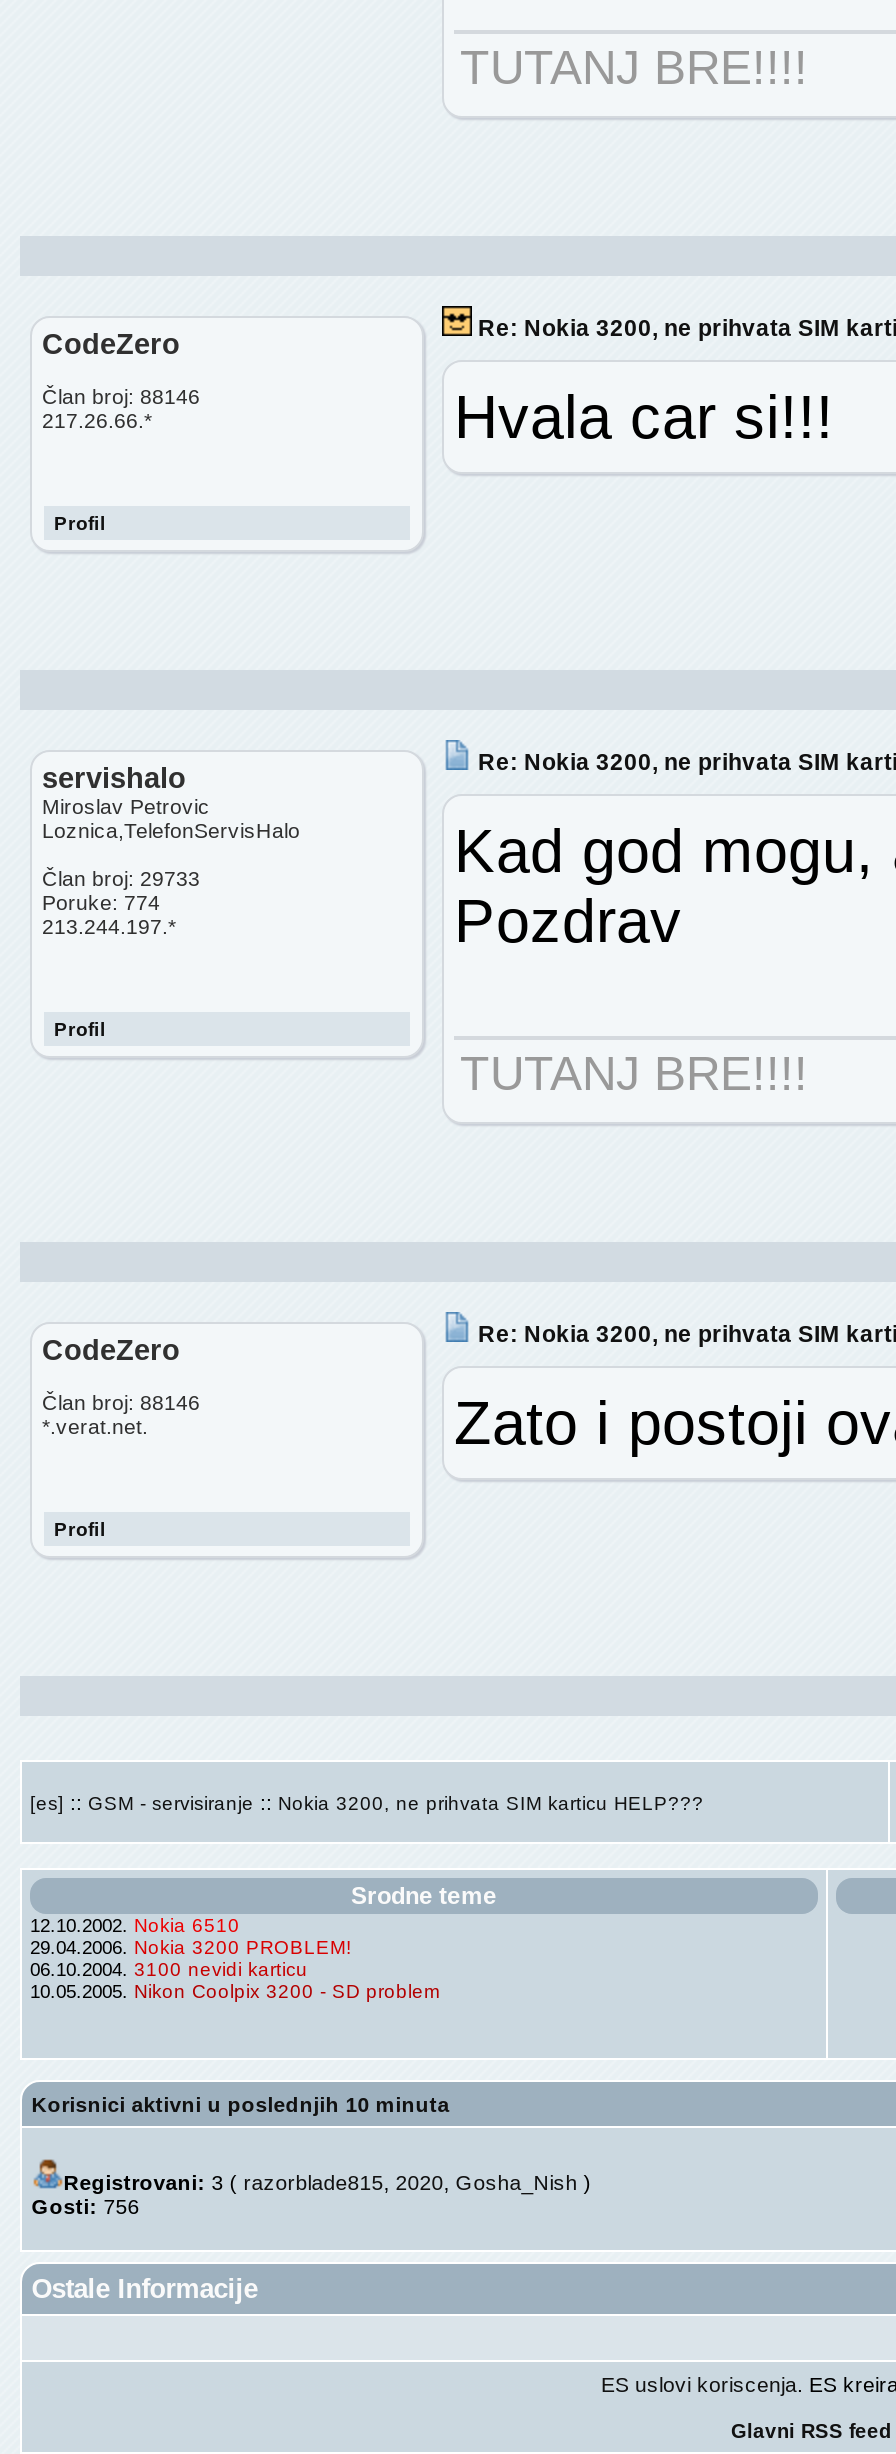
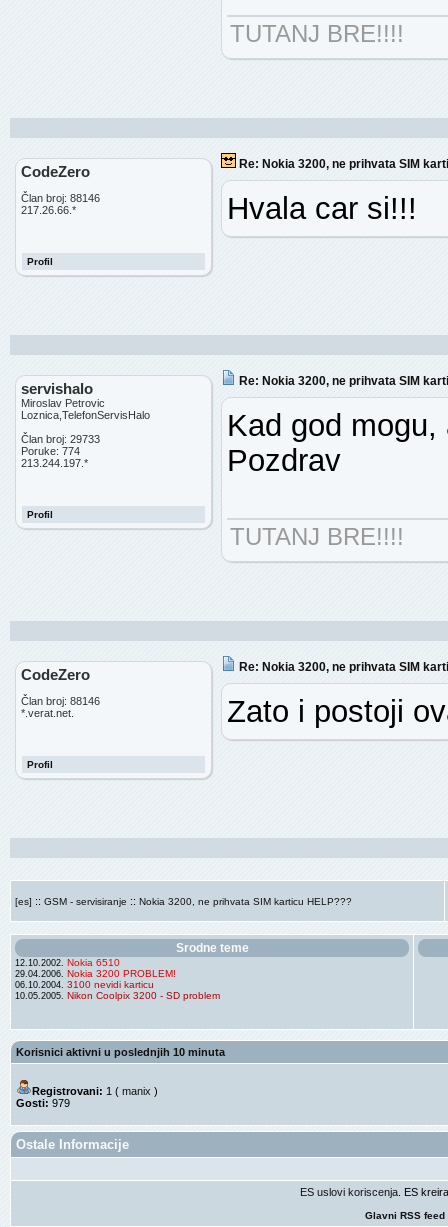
- Registrovani: 3 (razorblade815, 2020, Gosha_Nish)
- Gosti:756
+ Registrovani: 1 (manix)
+ Gosti:979
